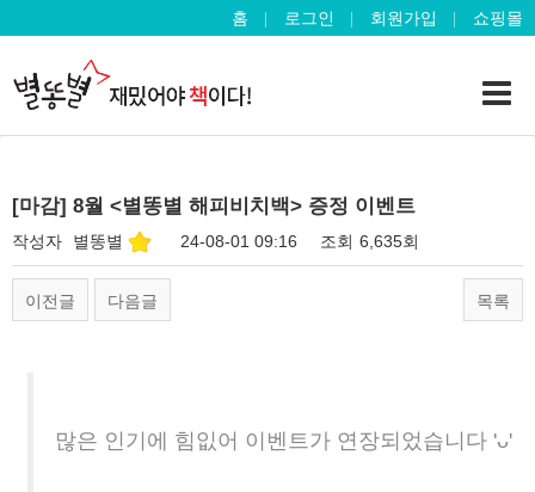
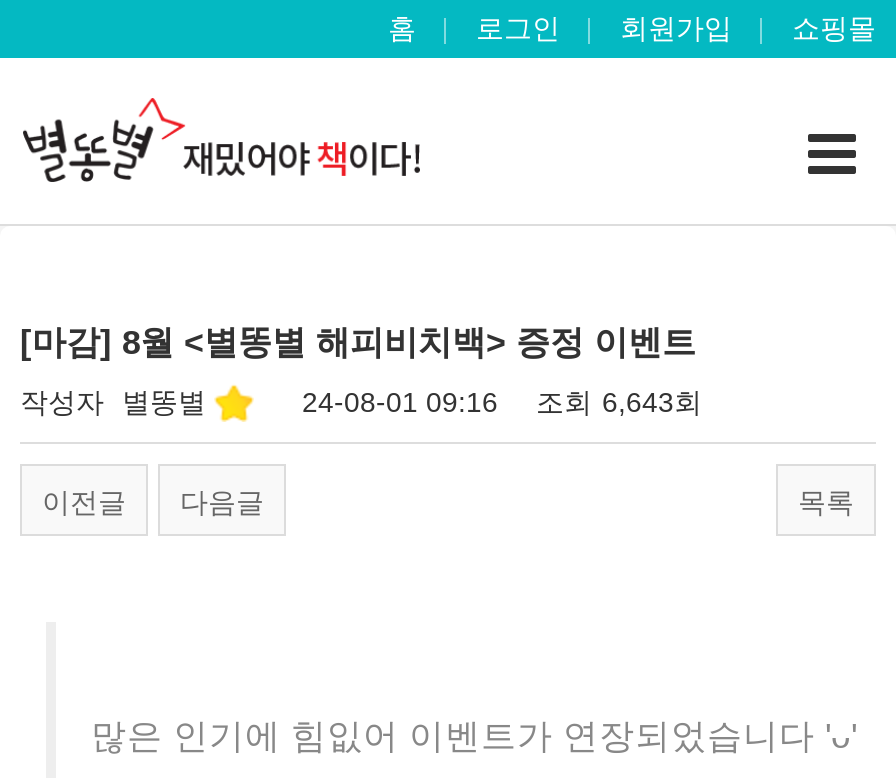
- 24-08-01 09:16 조회 6,635회
+ 24-08-01 09:16 조회 6,643회
